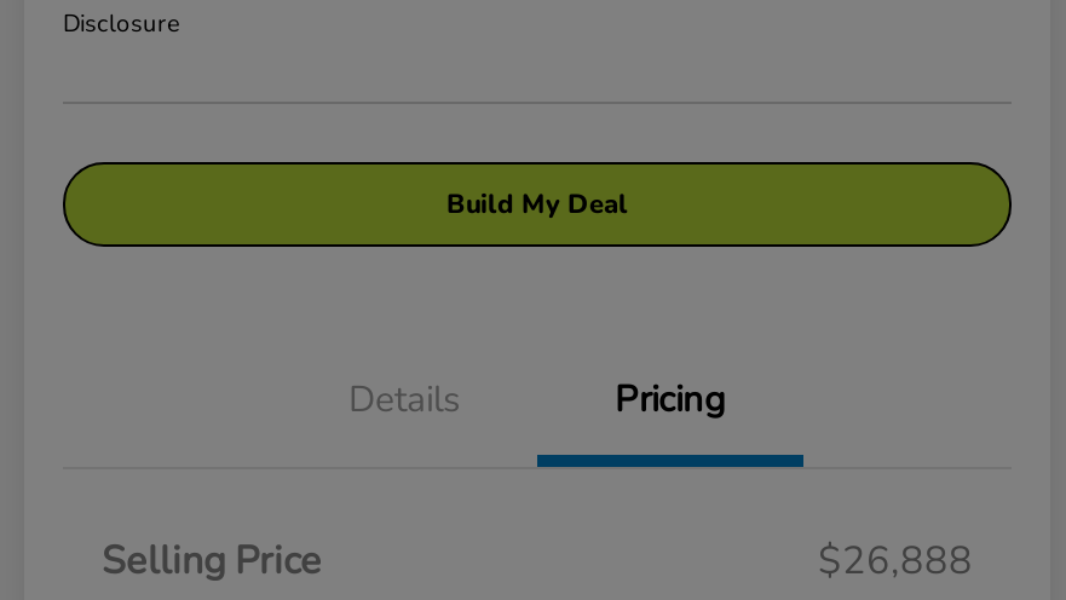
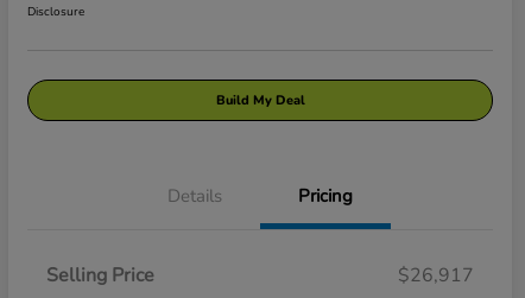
- $26,888
+ $26,917
